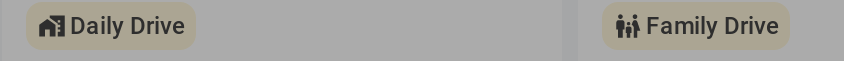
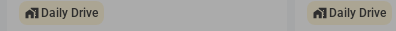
- Family Drive
+ Daily Drive
